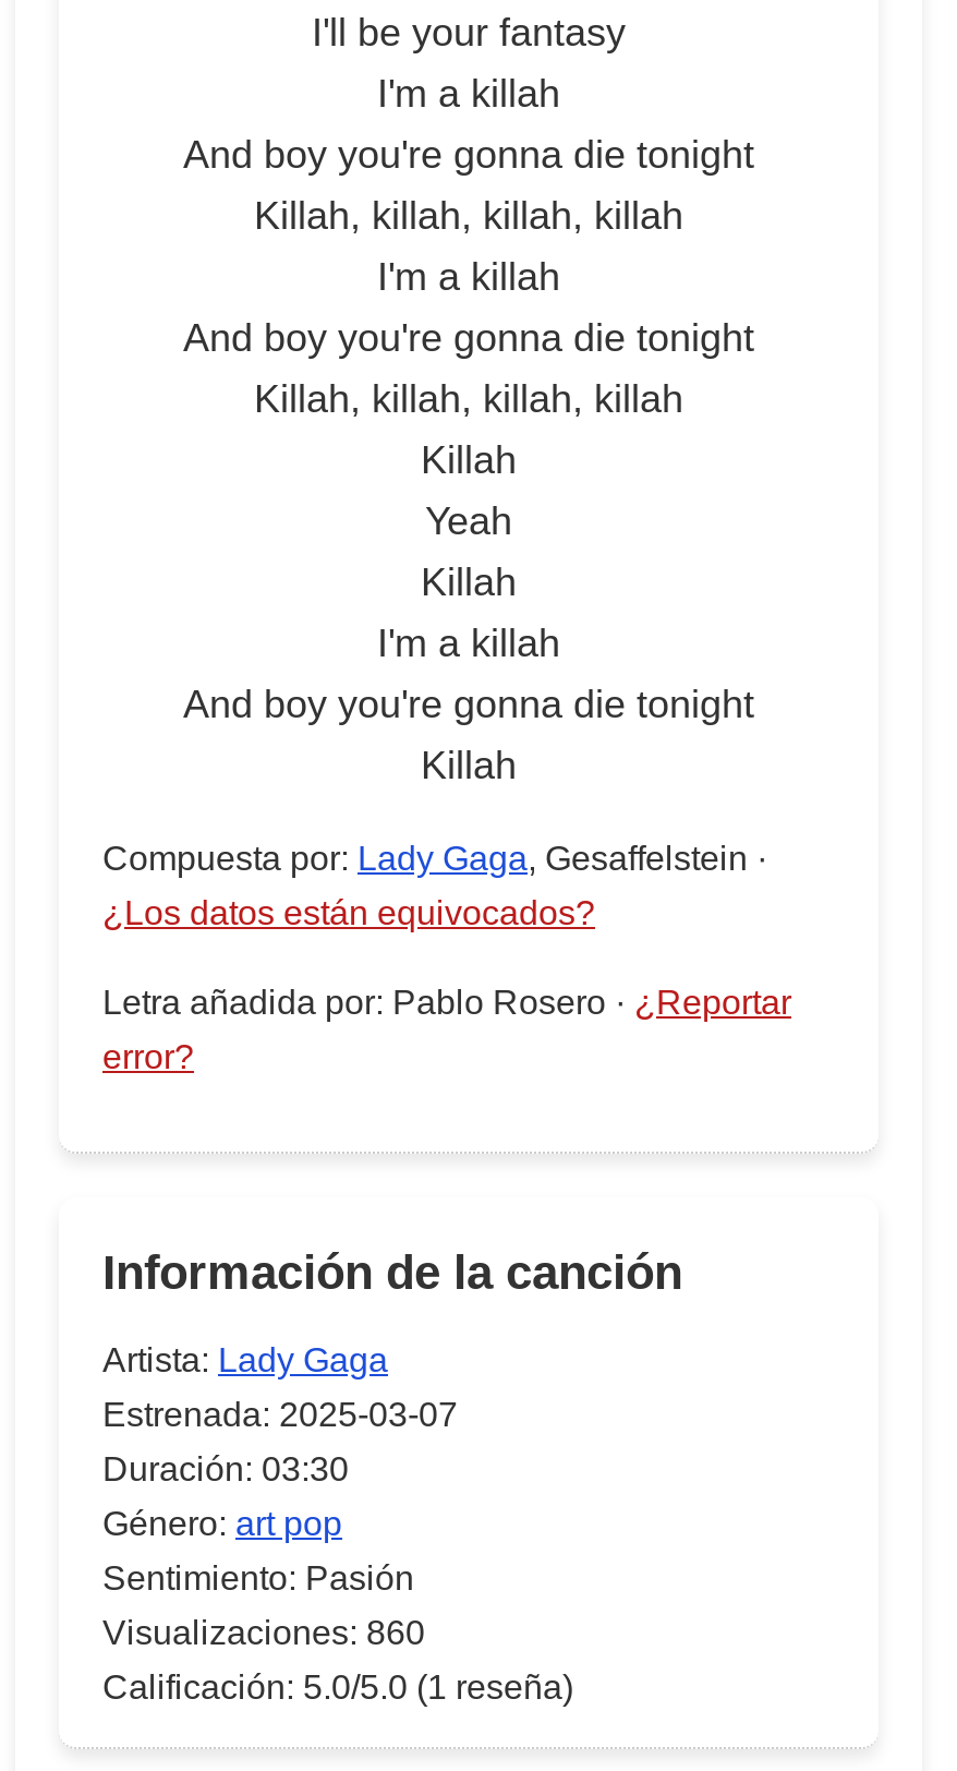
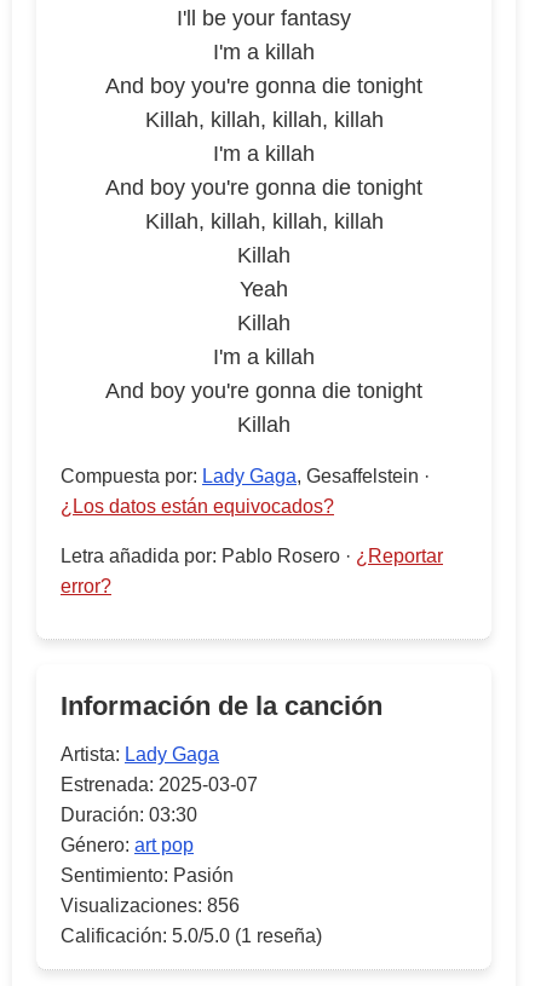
- Visualizaciones: 860
+ Visualizaciones: 856
